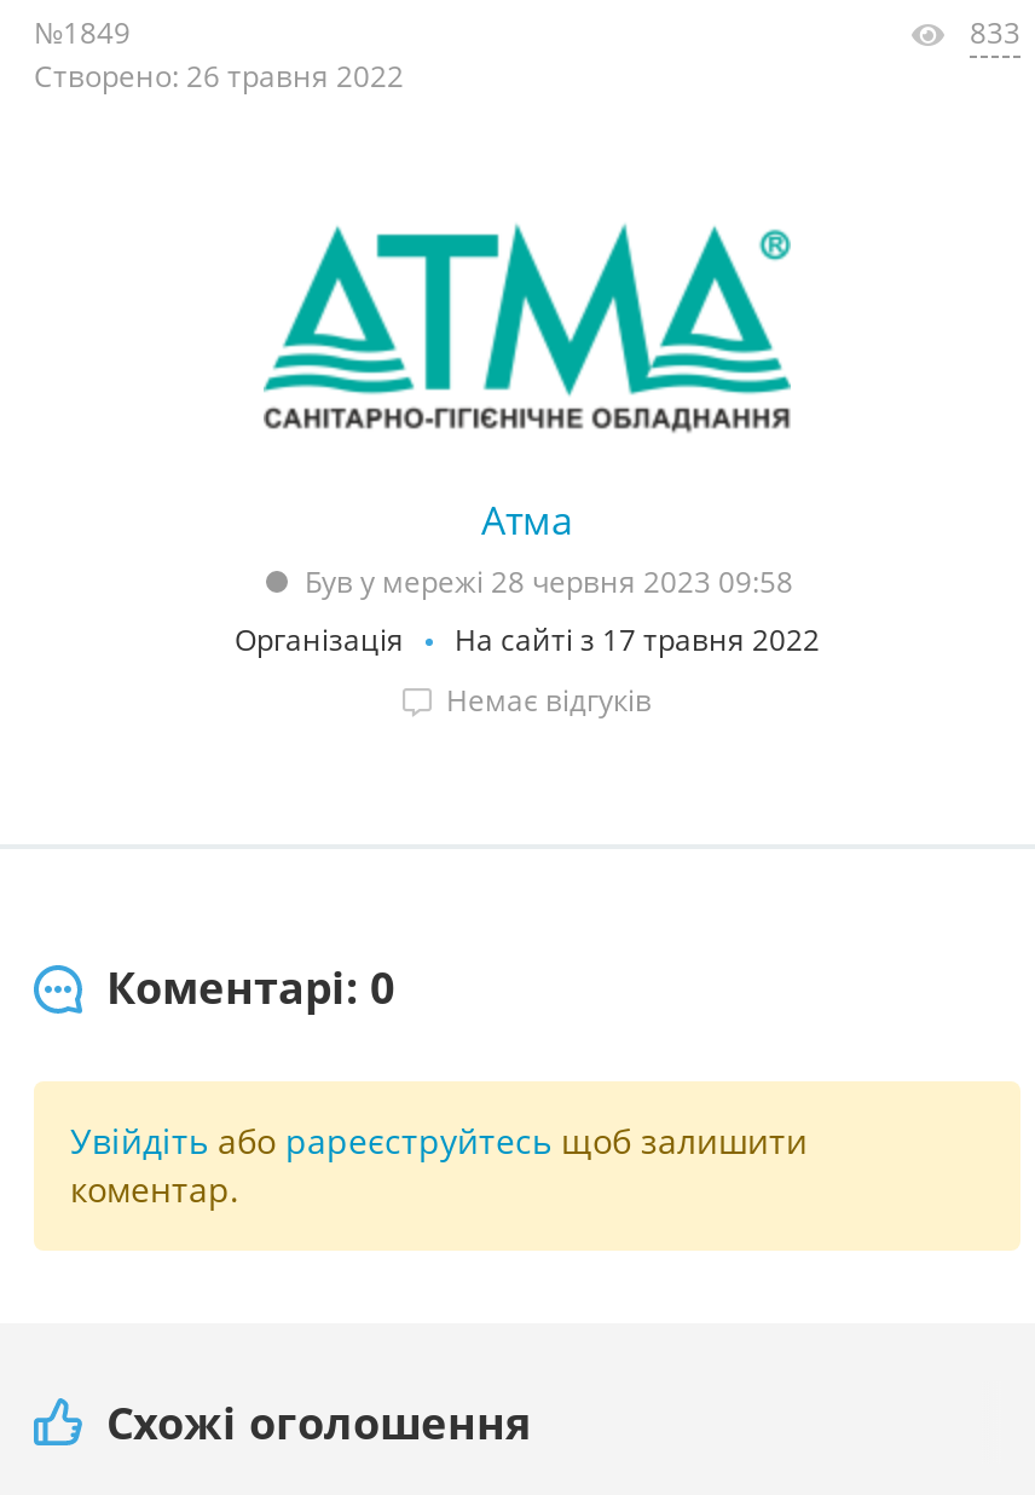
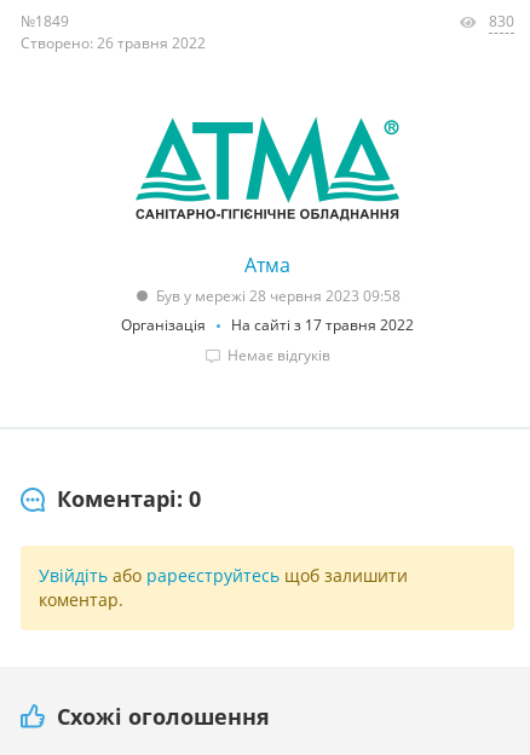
- 833
+ 830
